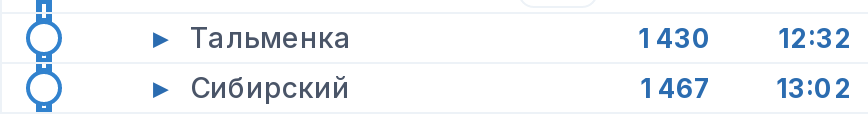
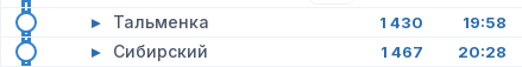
- 12:32
+ 19:58

- 1 467 13:02
+ 1 467 20:28
